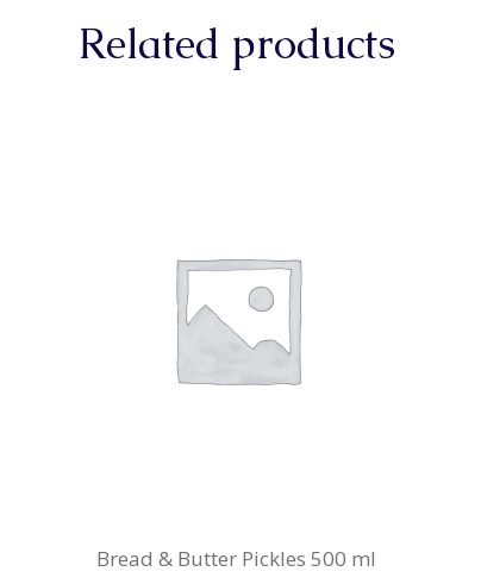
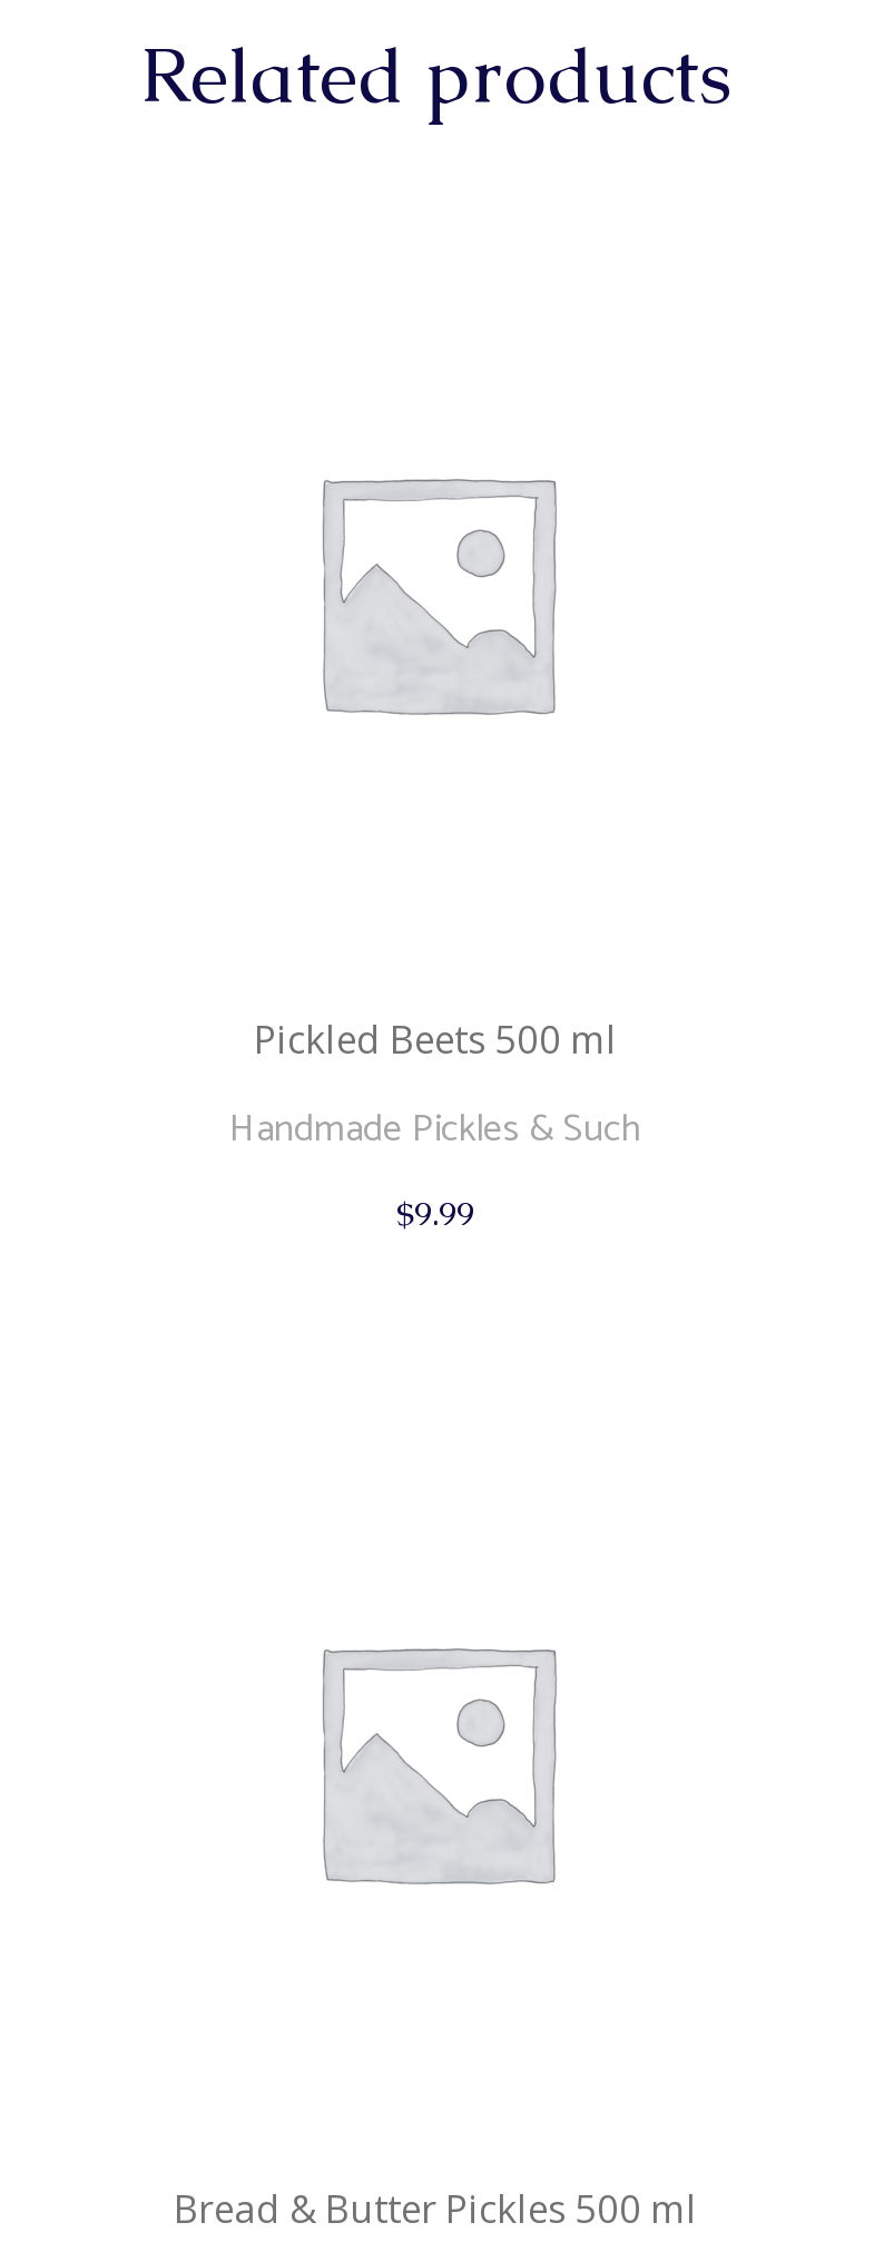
+ Pickled Beets 500 ml
+ Handmade Pickles & Such
+ $9.99
